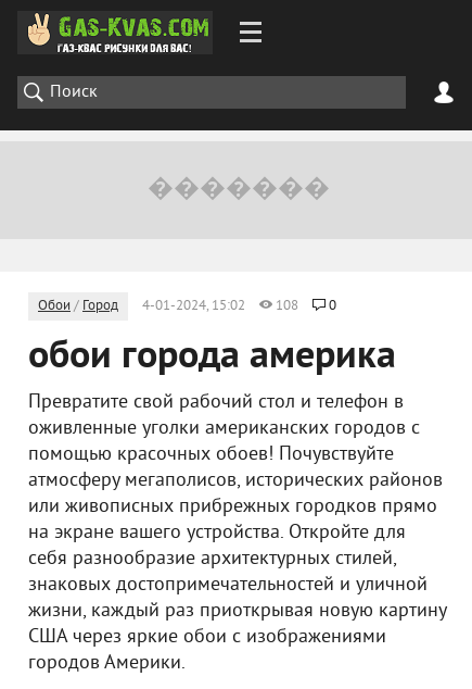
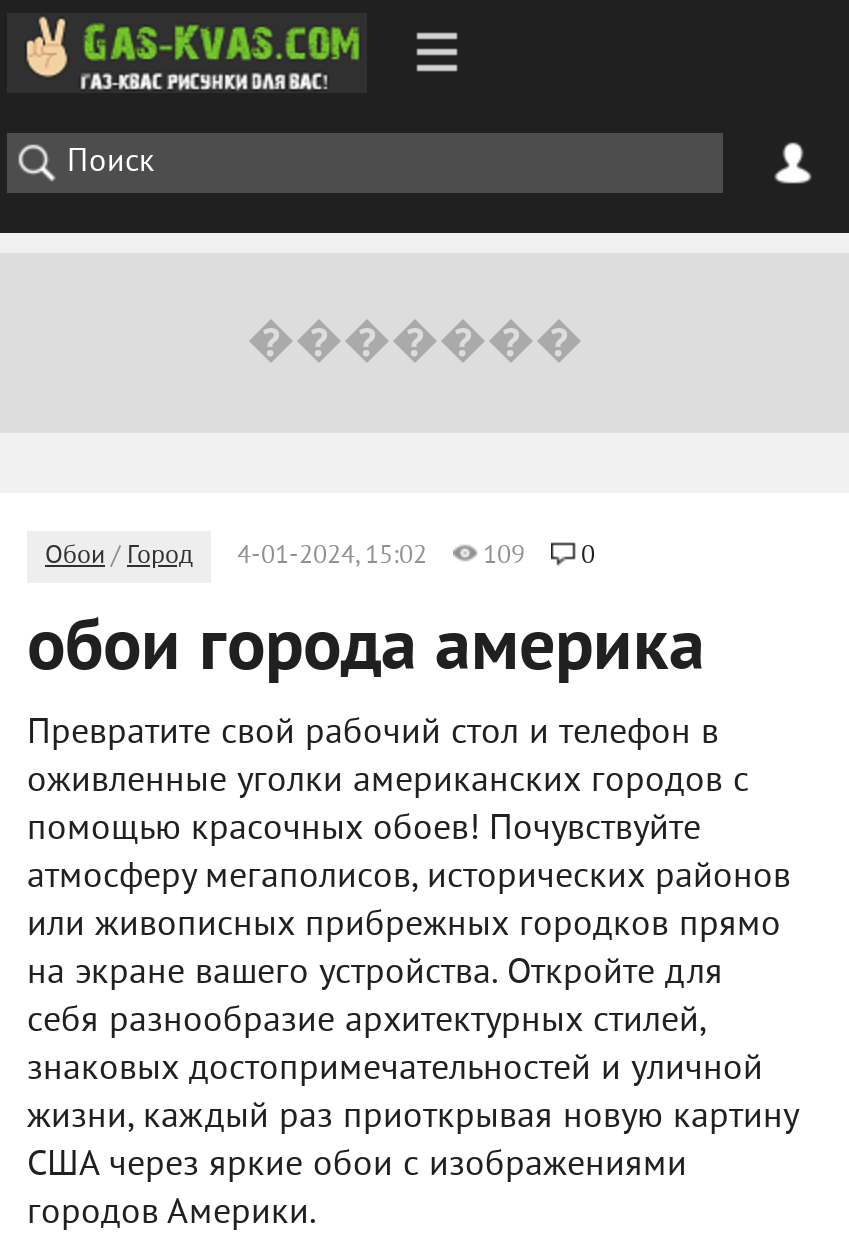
- Обои / Город 4-01-2024, 15:02 108 0
+ Обои / Город 4-01-2024, 15:02 109 0
